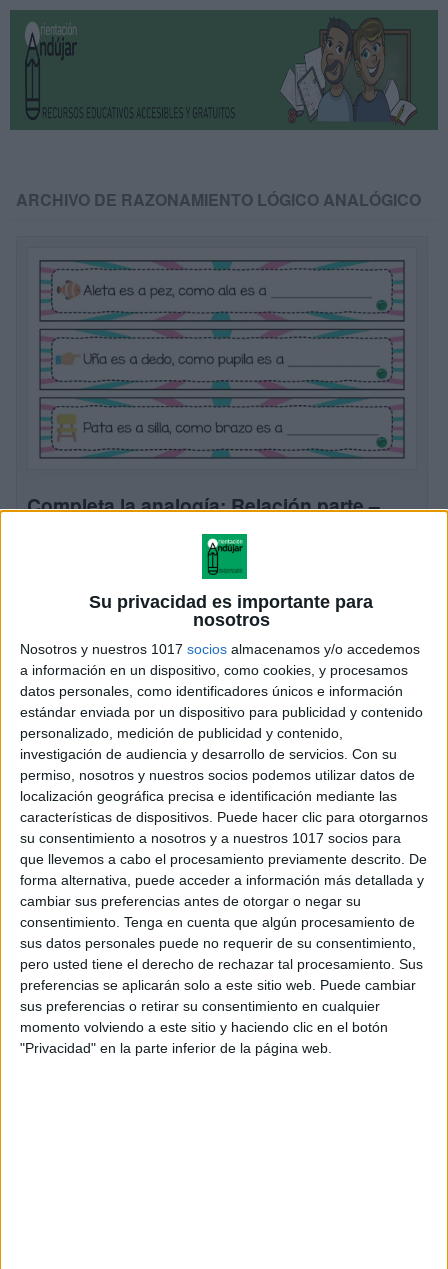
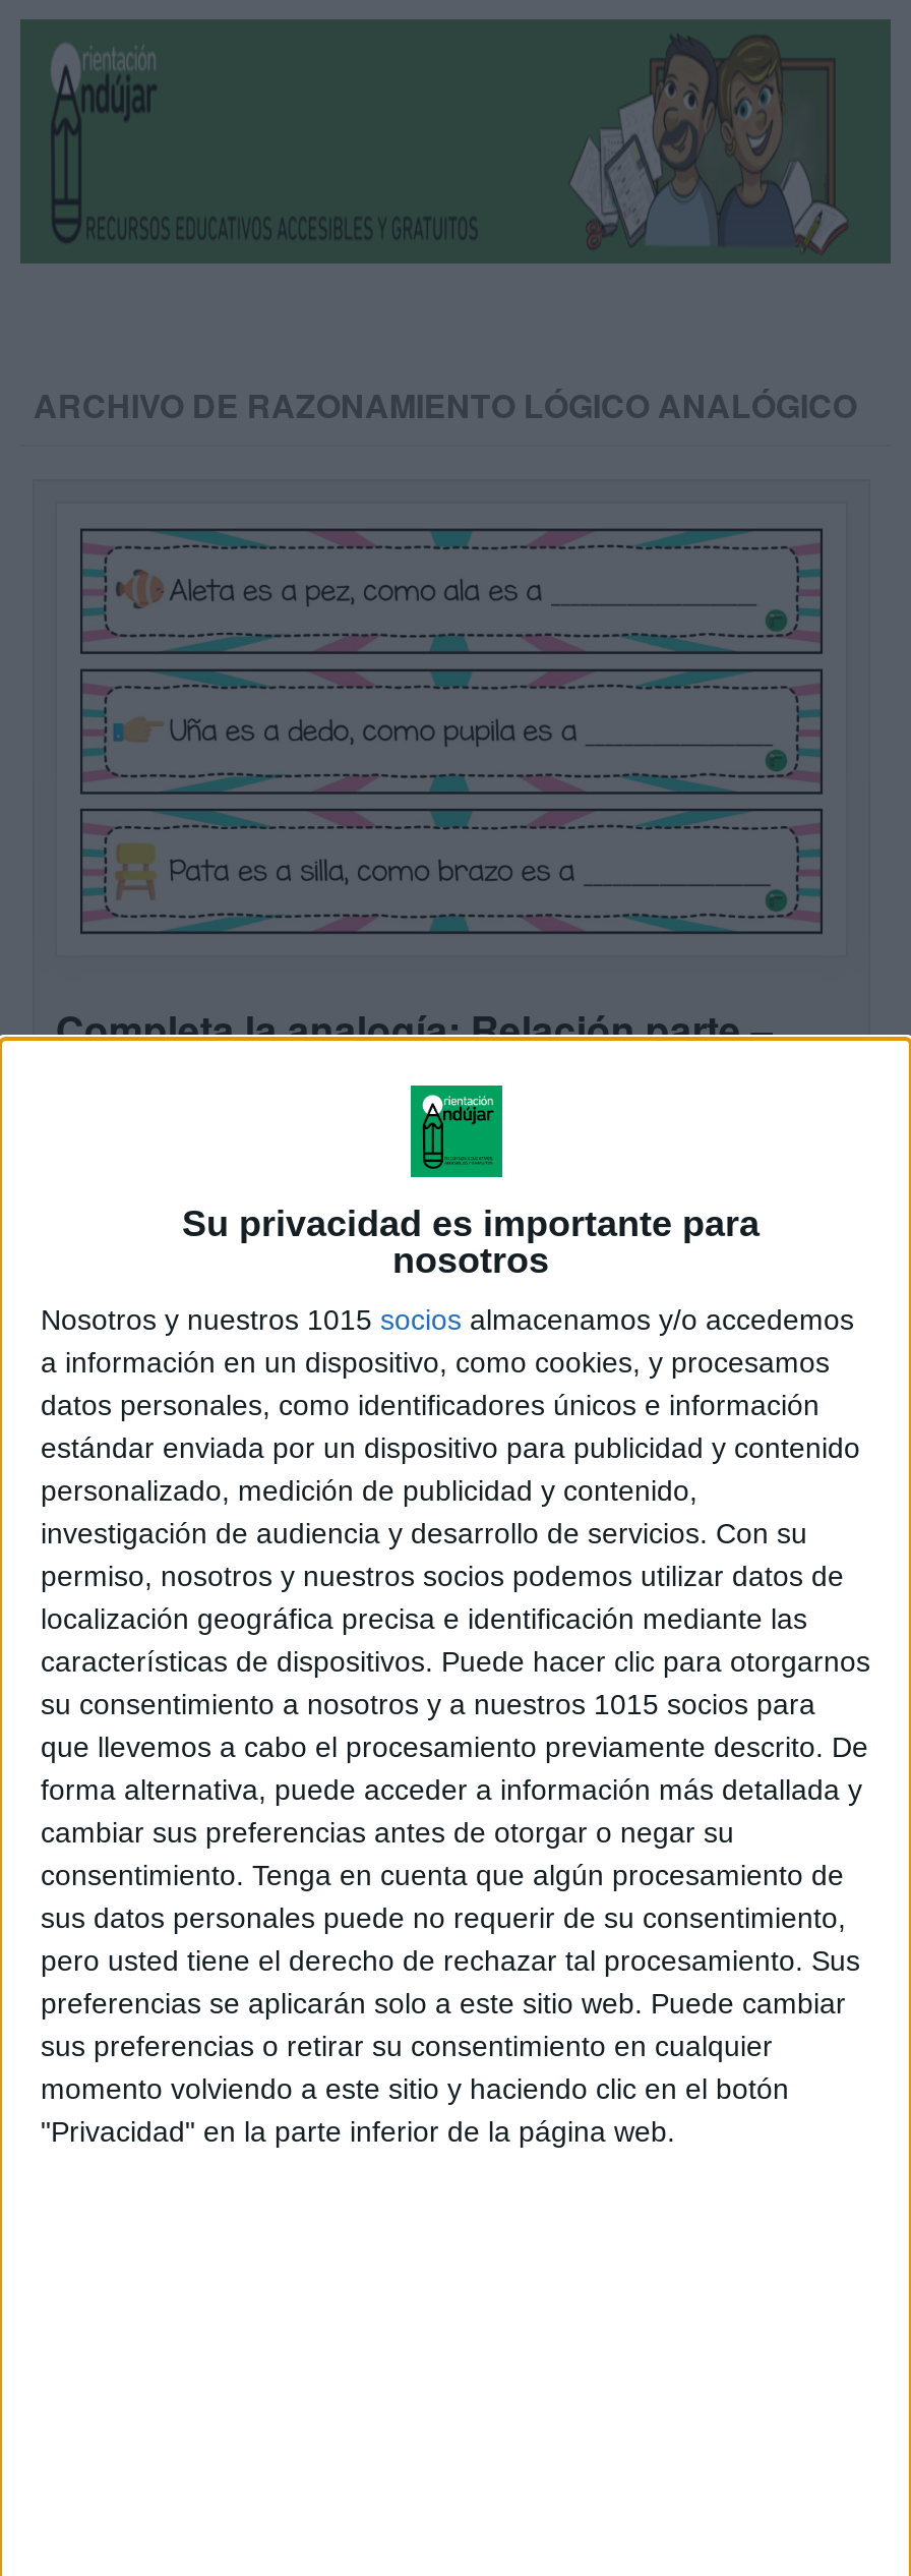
- Nosotros y nuestros 1017 socios almacenamos y/o accedemos
+ Nosotros y nuestros 1015 socios almacenamos y/o accedemos

- su consentimiento a nosotros y a nuestros 1017 socios para
+ su consentimiento a nosotros y a nuestros 1015 socios para
